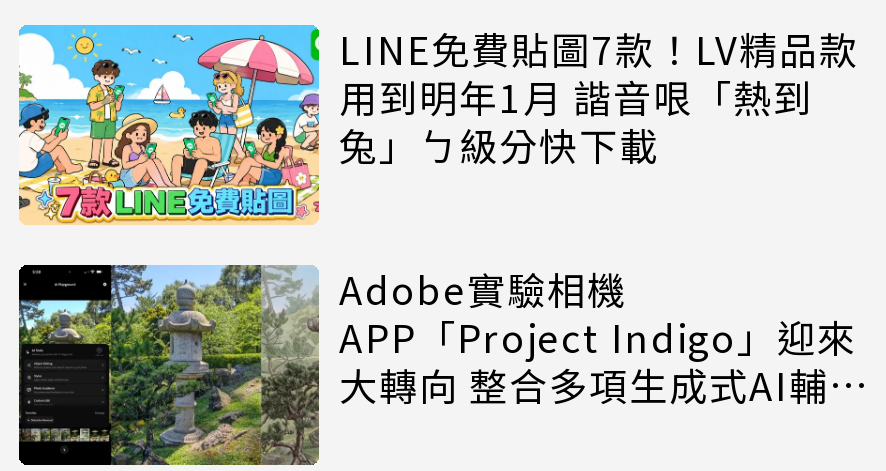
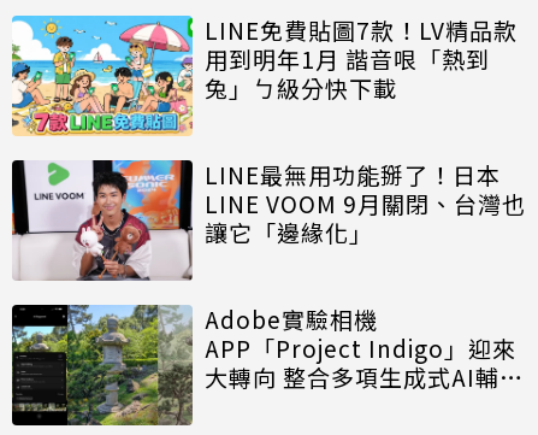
+ [image]
+ LINE最無用功能掰了！日本
+ LINE VOOM 9月關閉、台灣也
+ 讓它「邊緣化」
